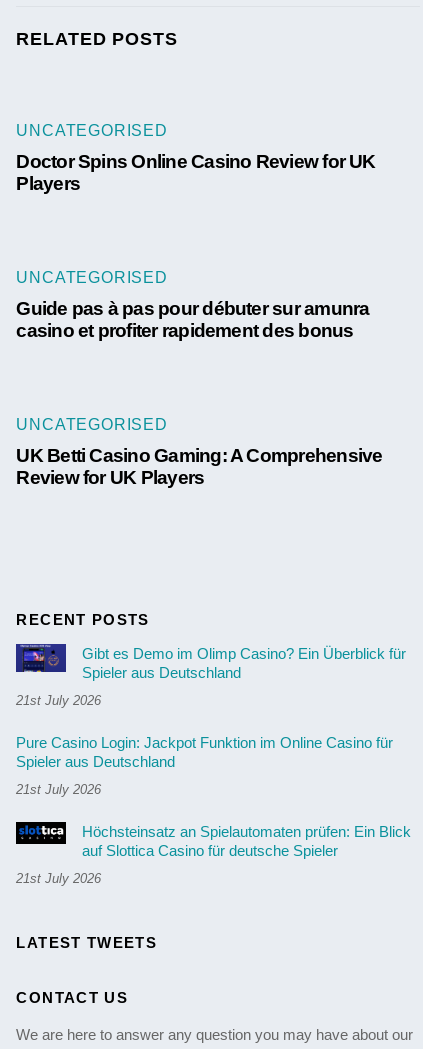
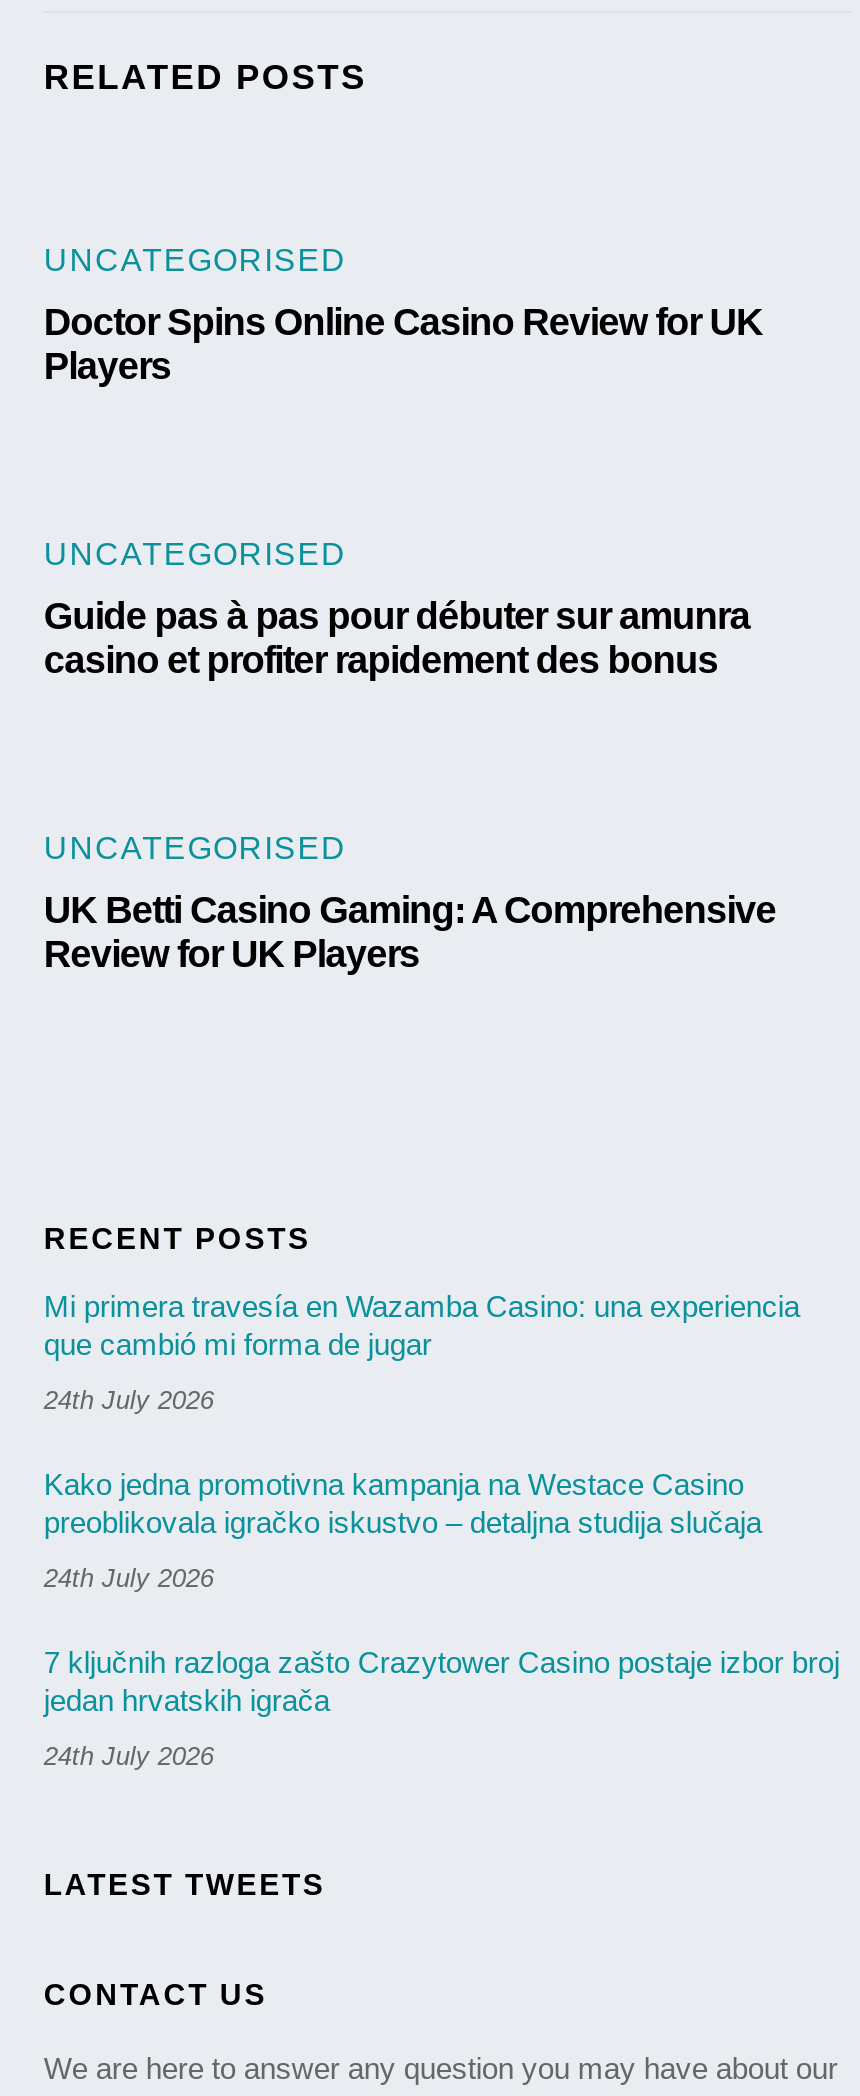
- Gibt es Demo im Olimp Casino? Ein Überblick für
- Spieler aus Deutschland
+ Mi primera travesía en Wazamba Casino: una experiencia
+ que cambió mi forma de jugar

- 21st July 2026
+ 24th July 2026

- Pure Casino Login: Jackpot Funktion im Online Casino für
- Spieler aus Deutschland
+ Kako jedna promotivna kampanja na Westace Casino
+ preoblikovala igračko iskustvo – detaljna studija slučaja

- 21st July 2026
+ 24th July 2026

- Höchsteinsatz an Spielautomaten prüfen: Ein Blick
- auf Slottica Casino für deutsche Spieler
+ 7 ključnih razloga zašto Crazytower Casino postaje izbor broj
+ jedan hrvatskih igrača

- 21st July 2026
+ 24th July 2026
